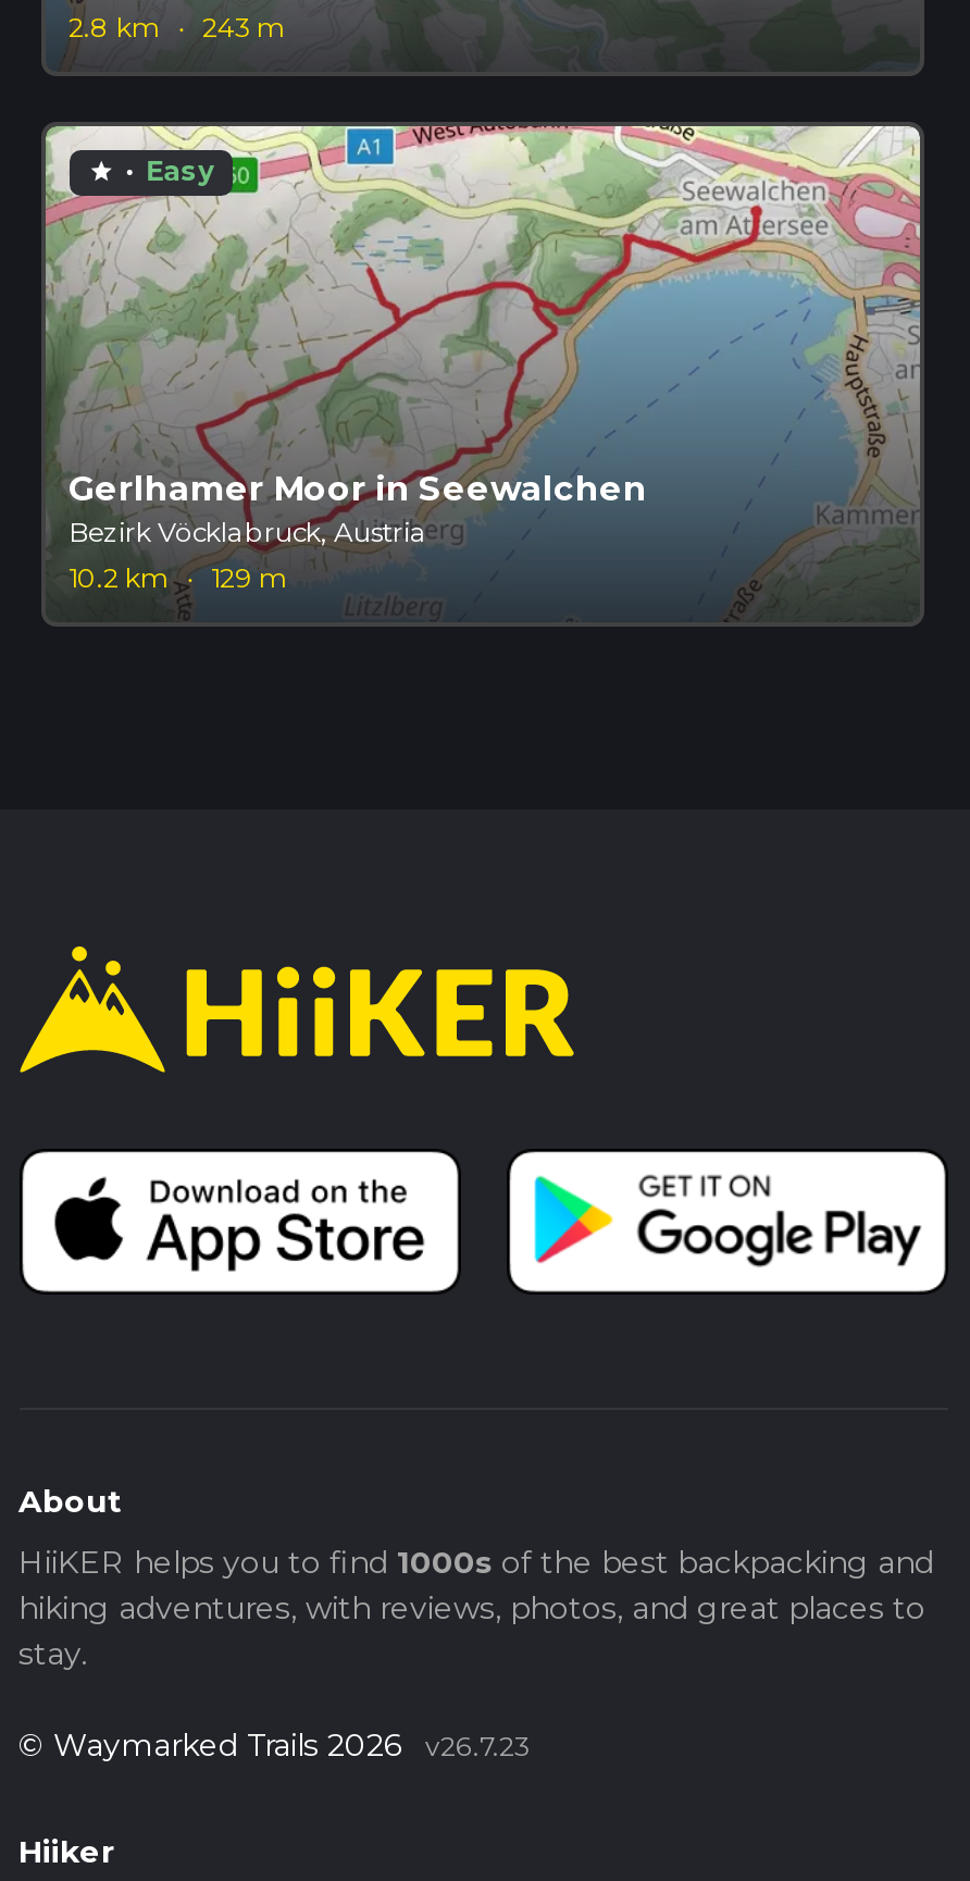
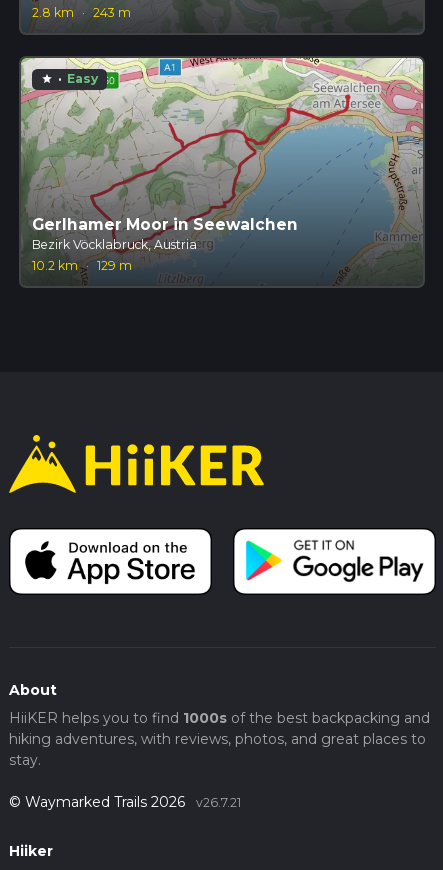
- © Waymarked Trails 2026 v26.7.23
+ © Waymarked Trails 2026 v26.7.21
